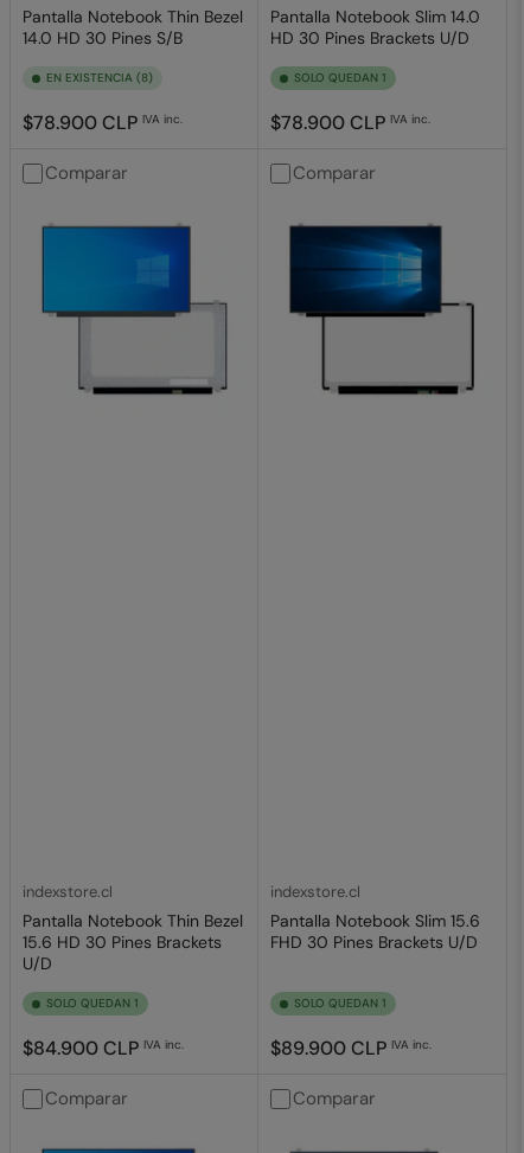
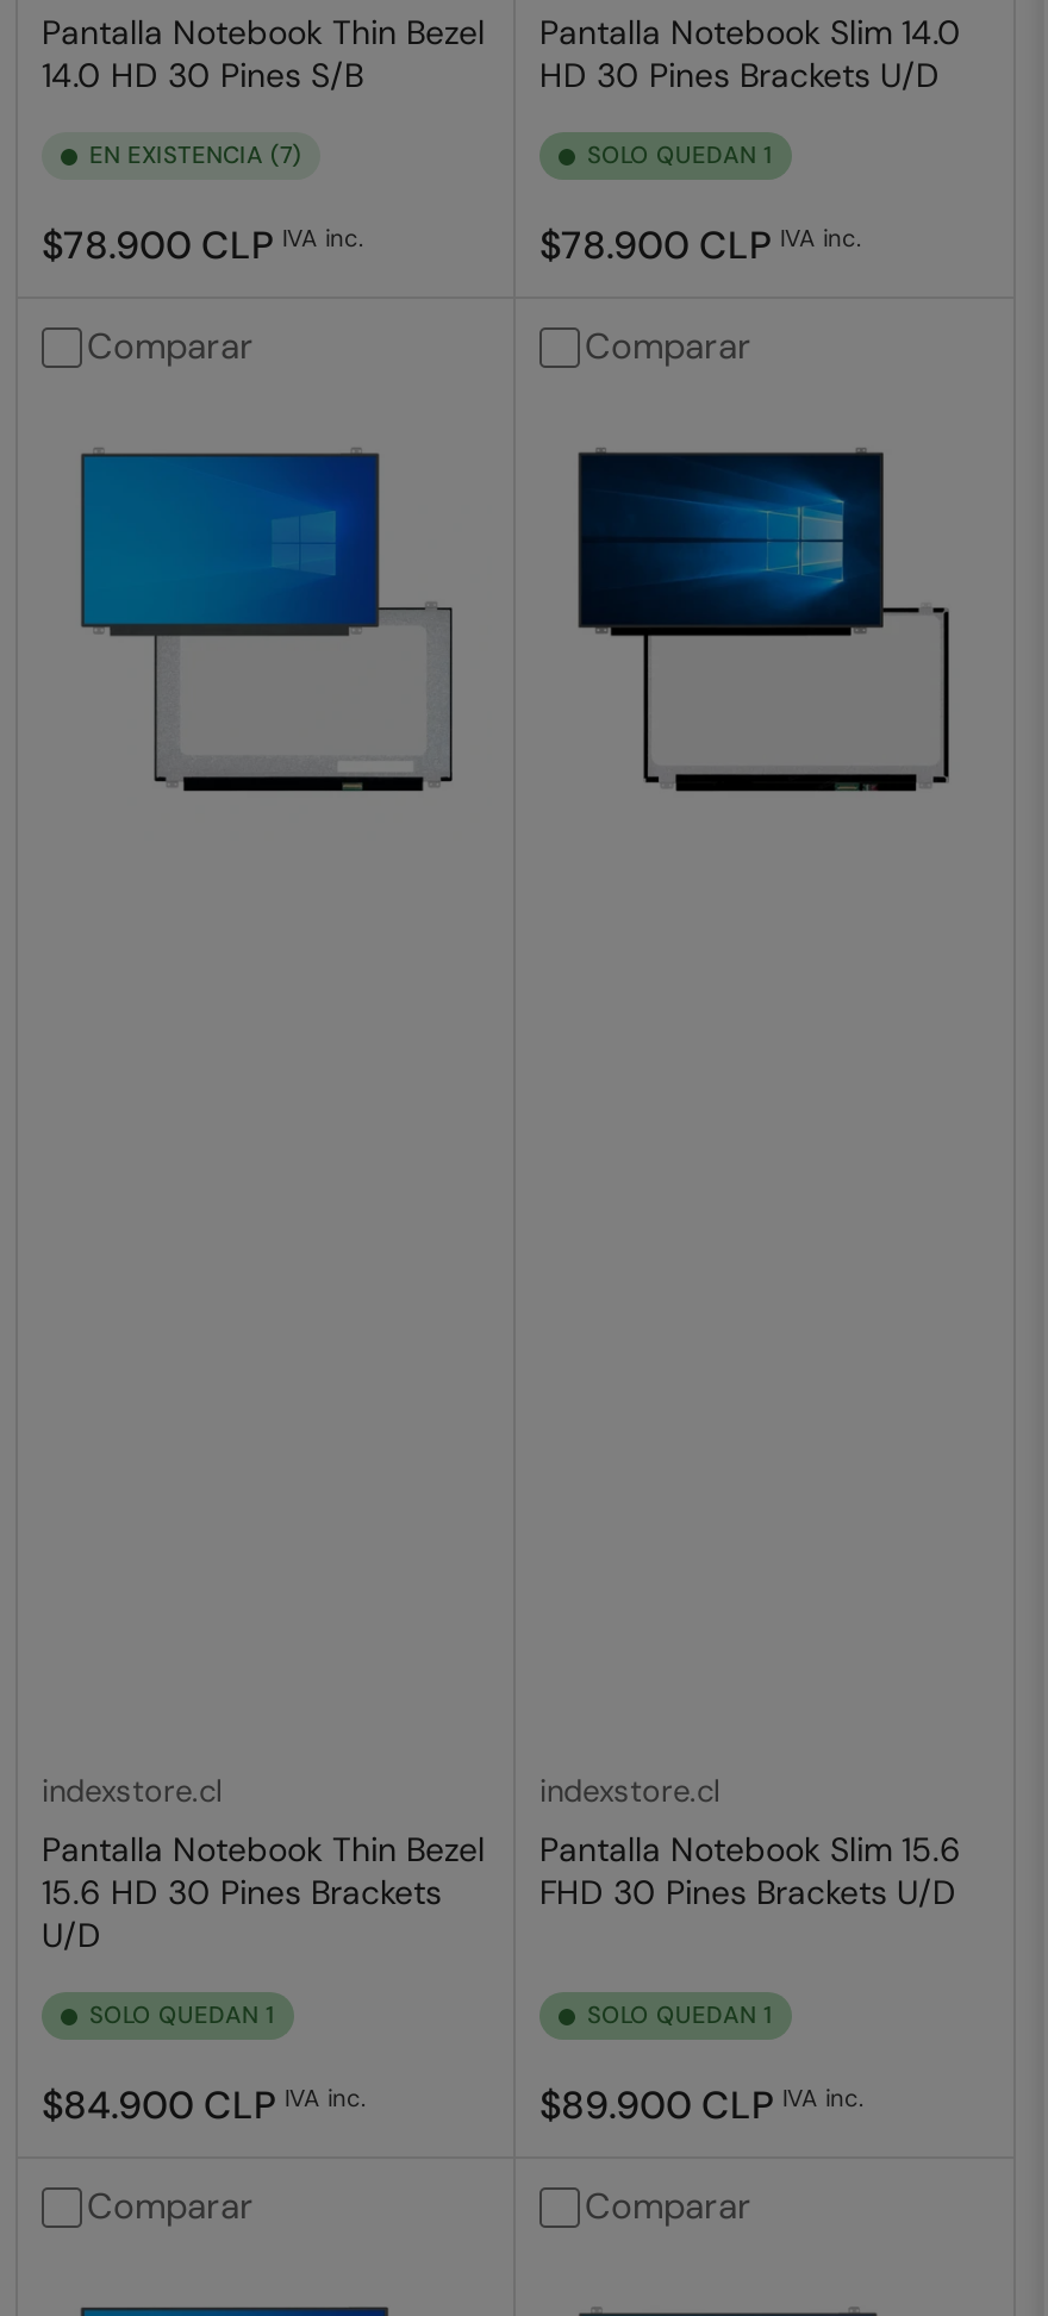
- EN EXISTENCIA (8)
+ EN EXISTENCIA (7)
